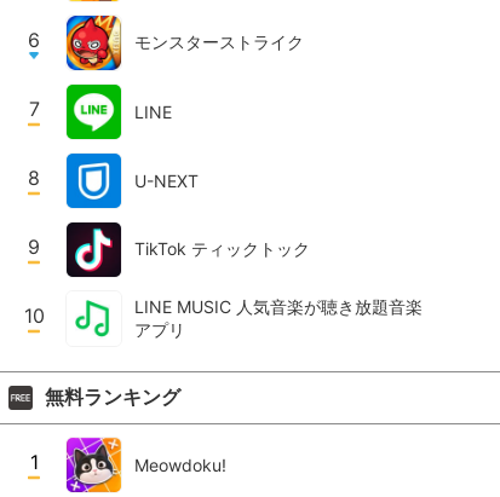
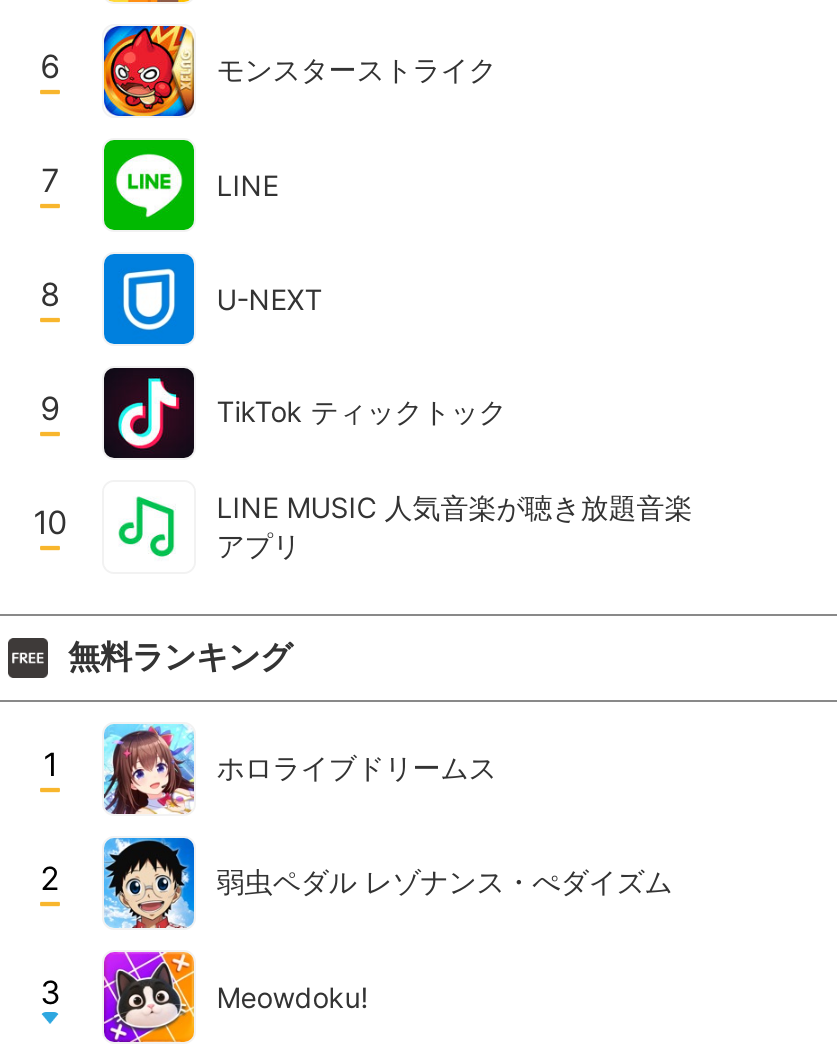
+ [image]
+ ホロライブドリームス
+ 2
+ 弱虫ペダル レゾナンス・ぺダイズム
+ 3

+ [image]
